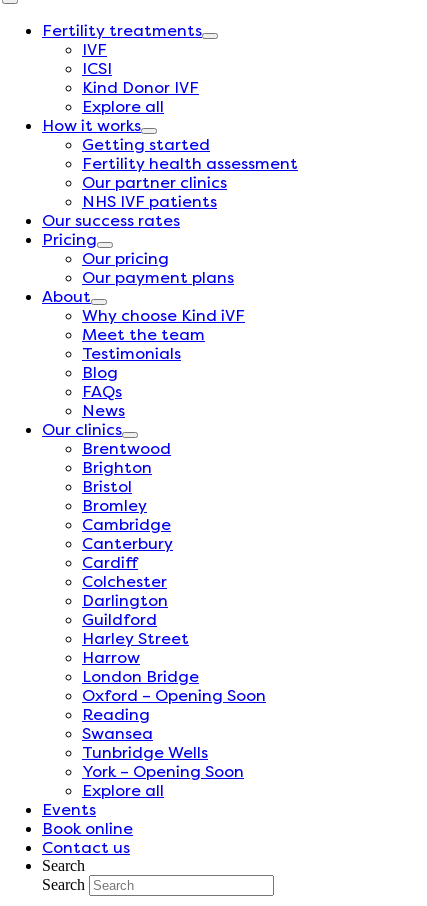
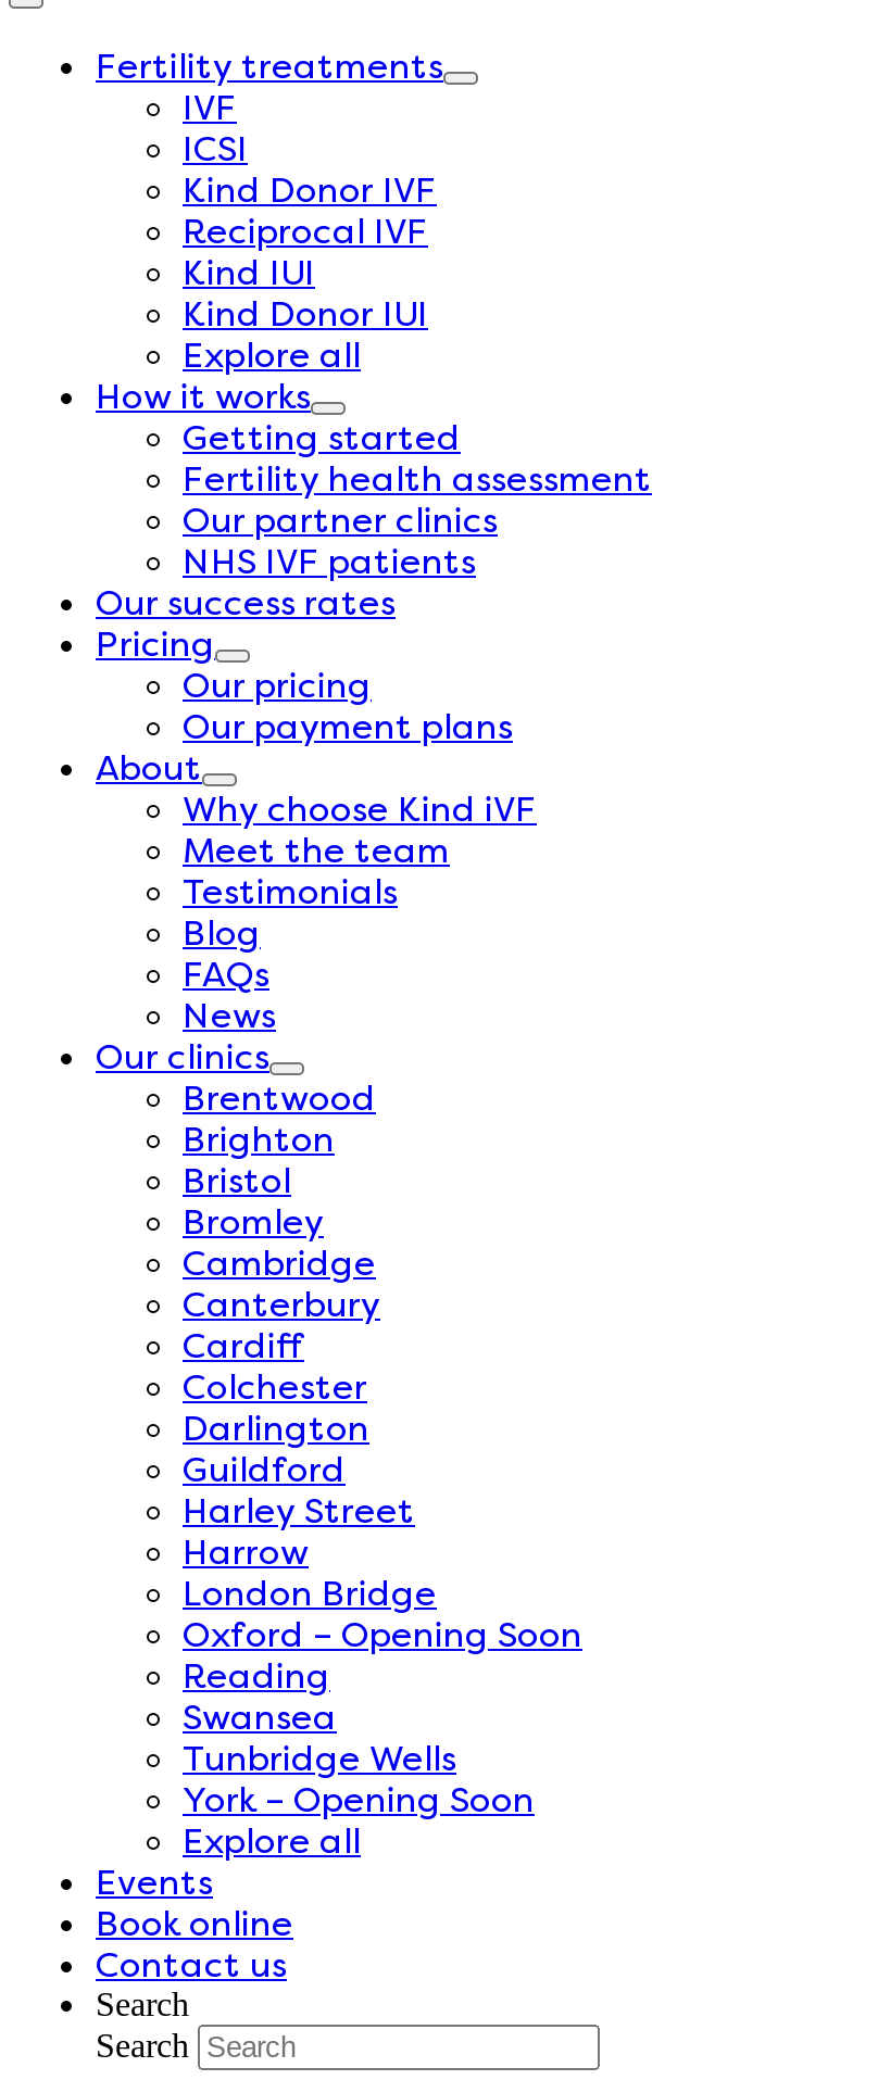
+ Reciprocal IVF
+ Kind IUI
+ Kind Donor IUI
